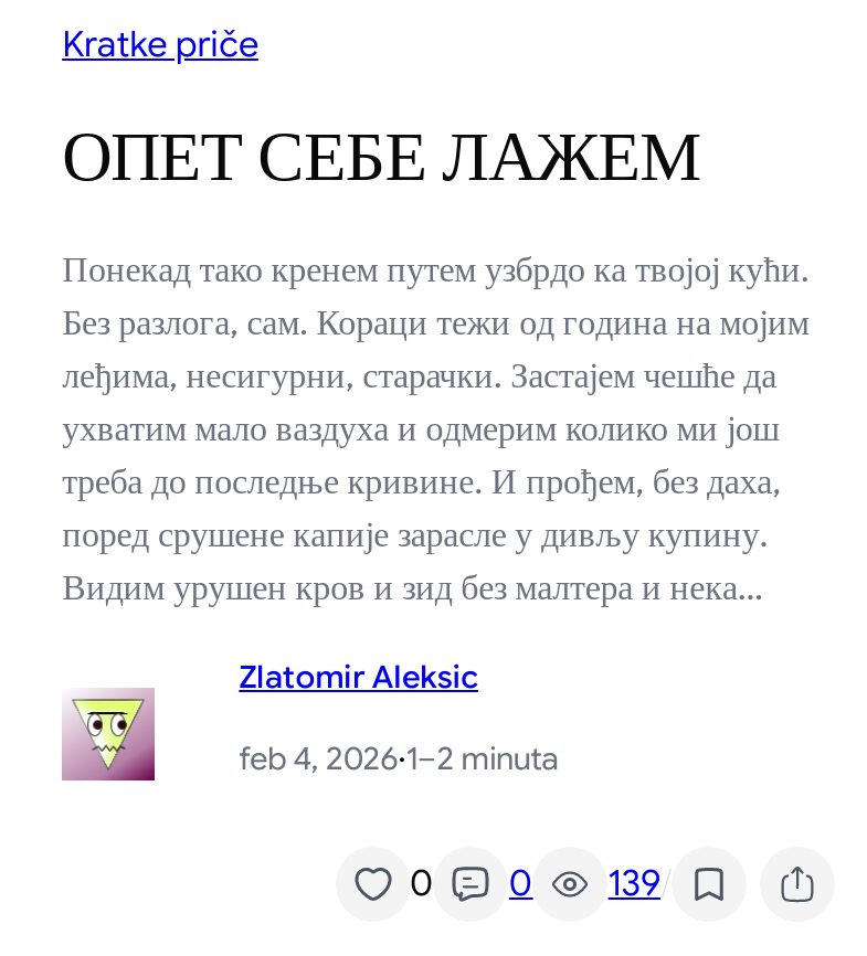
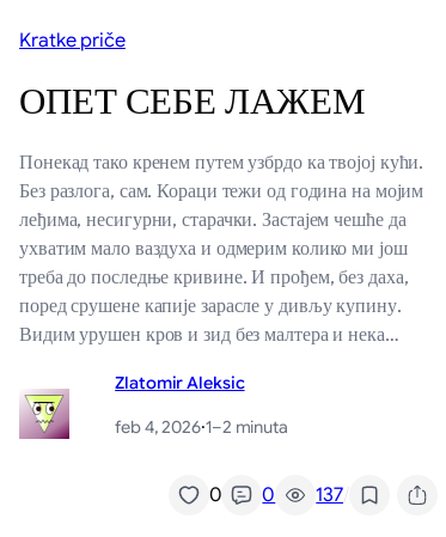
- 0 0 139 /
+ 0 0 137 /
